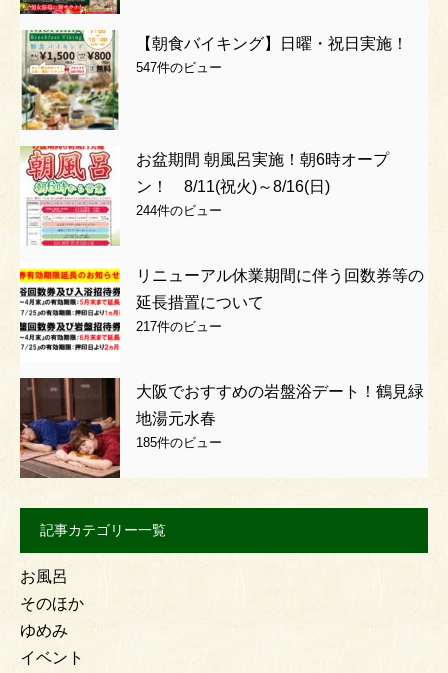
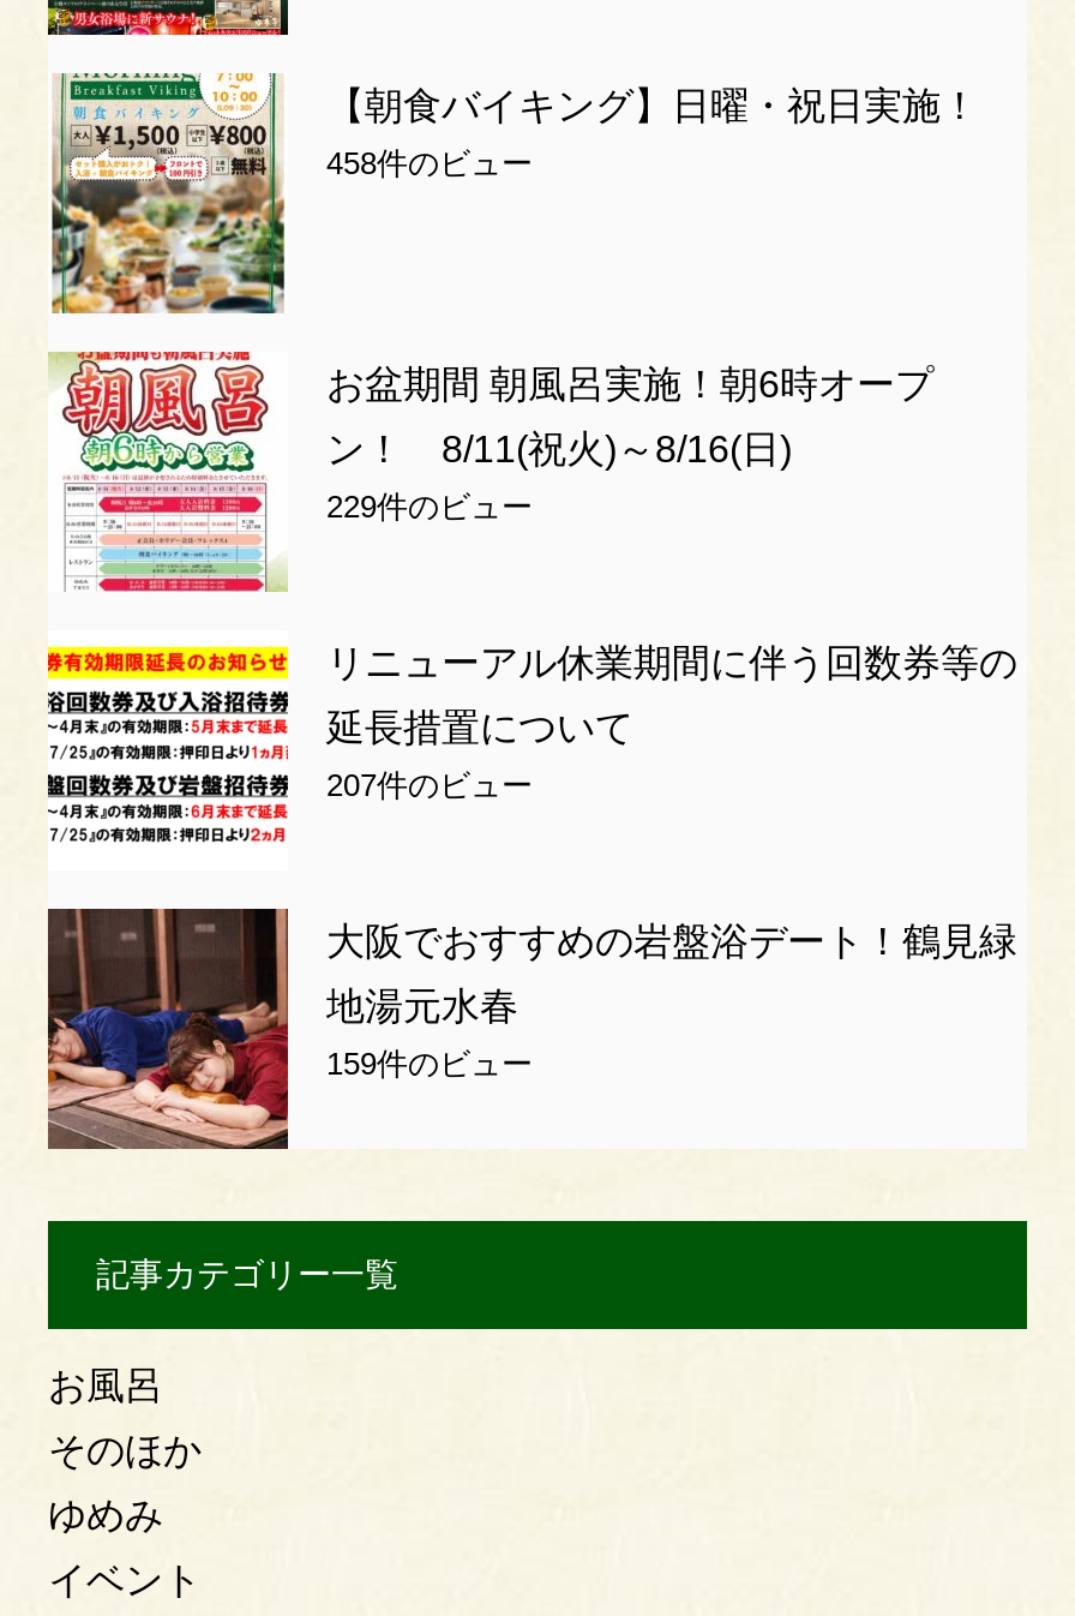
- 547件のビュー
+ 458件のビュー

- 244件のビュー
+ 229件のビュー

- 217件のビュー
+ 207件のビュー

- 185件のビュー
+ 159件のビュー
